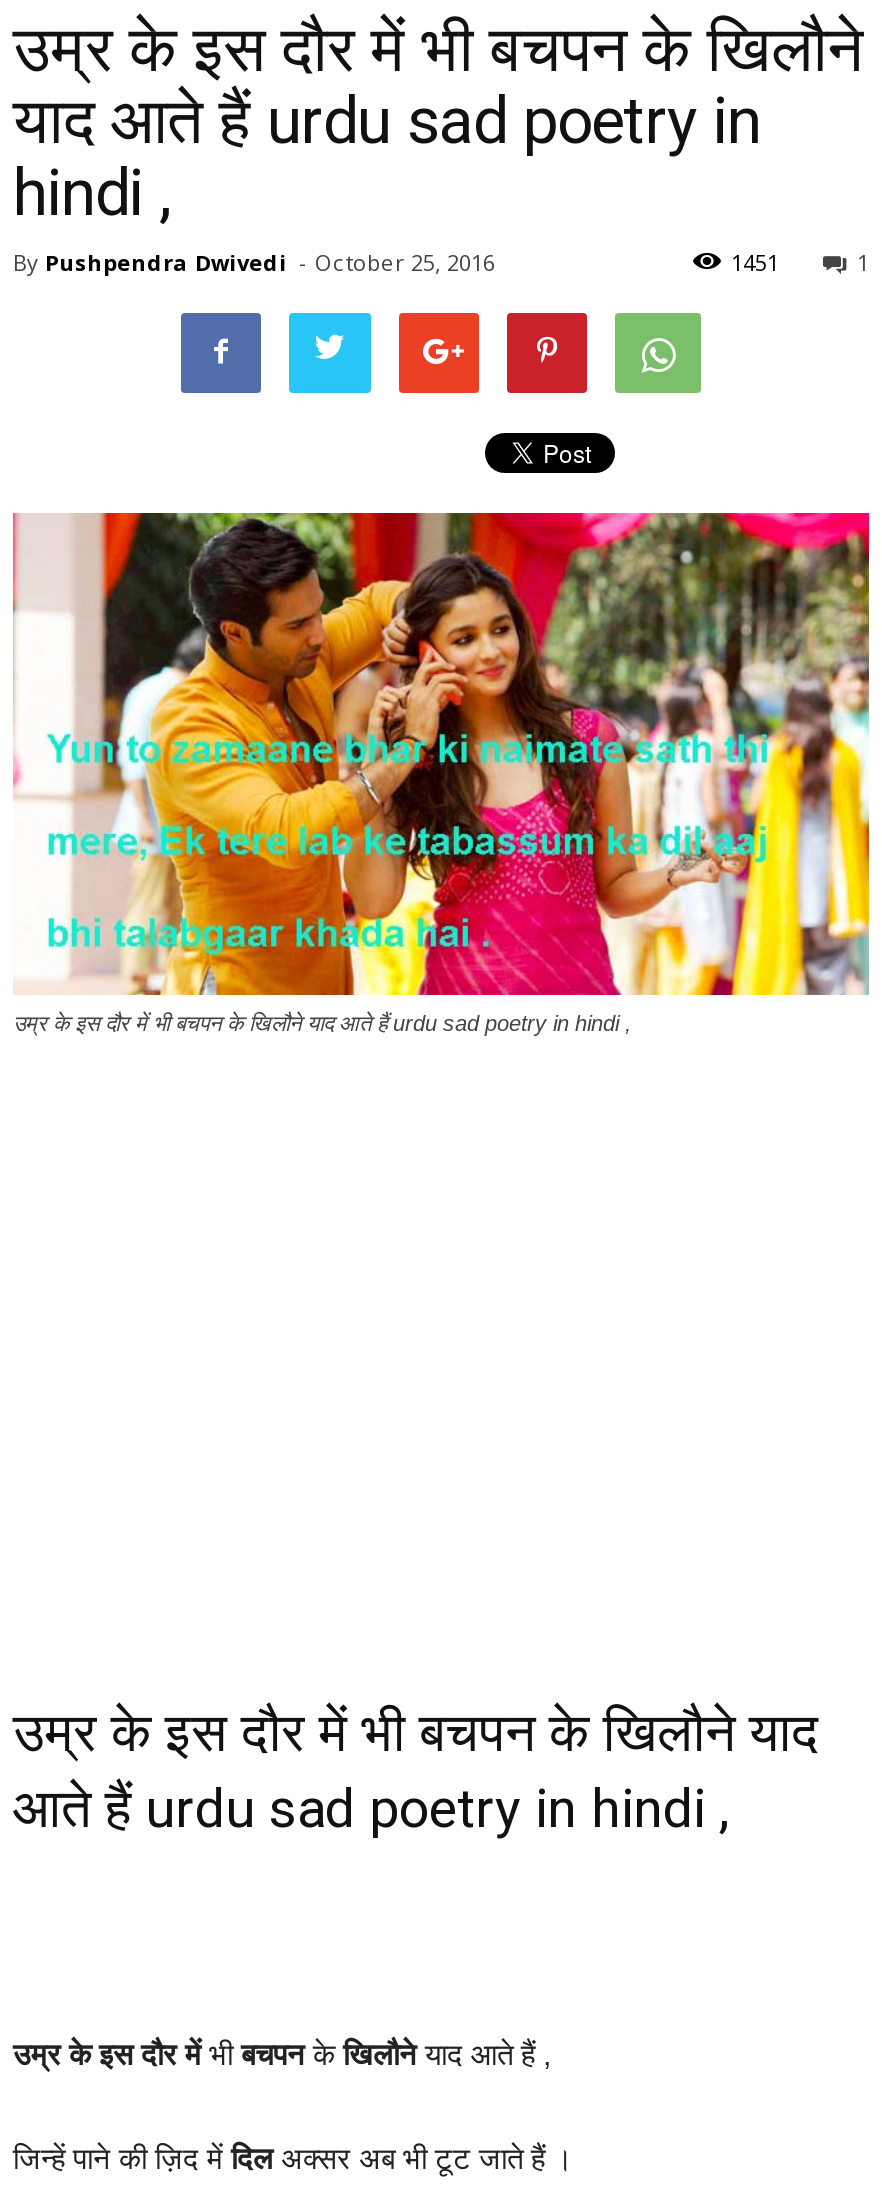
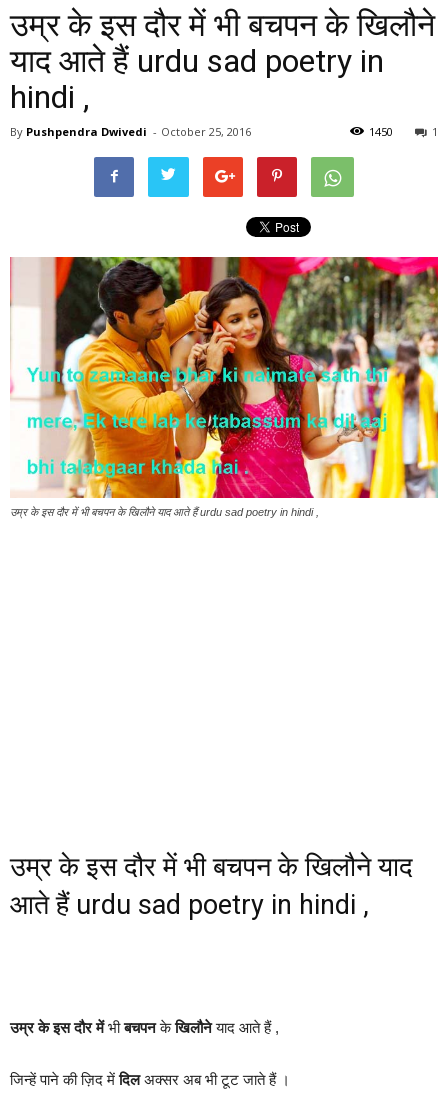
- 1451
+ 1450
